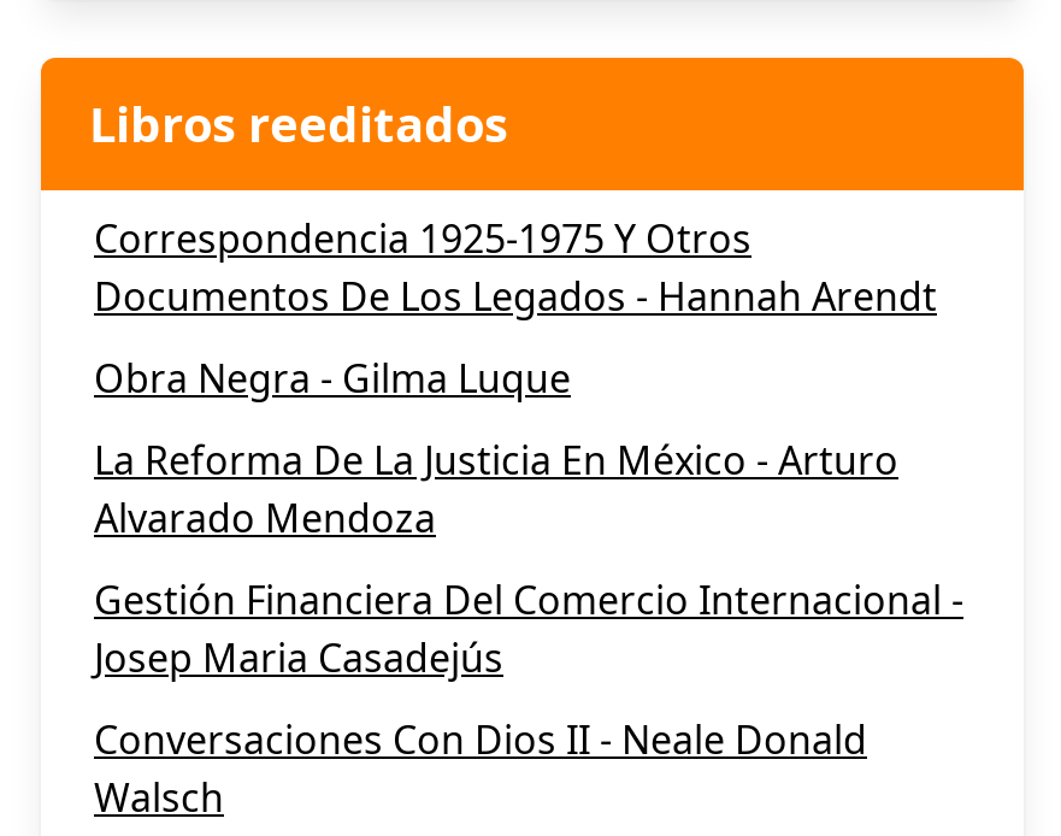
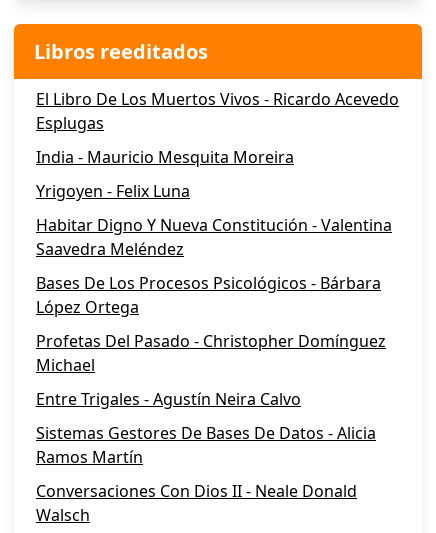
- Correspondencia 1925-1975 Y Otros
- Documentos De Los Legados - Hannah Arendt
- Obra Negra - Gilma Luque
- La Reforma De La Justicia En México - Arturo
- Alvarado Mendoza
- Gestión Financiera Del Comercio Internacional -
- Josep Maria Casadejús
+ El Libro De Los Muertos Vivos - Ricardo Acevedo
+ Esplugas
+ India - Mauricio Mesquita Moreira
+ Yrigoyen - Felix Luna
+ Habitar Digno Y Nueva Constitución - Valentina
+ Saavedra Meléndez
+ Bases De Los Procesos Psicológicos - Bárbara
+ López Ortega
+ Profetas Del Pasado - Christopher Domínguez
+ Michael
+ Entre Trigales - Agustín Neira Calvo
+ Sistemas Gestores De Bases De Datos - Alicia
+ Ramos Martín
